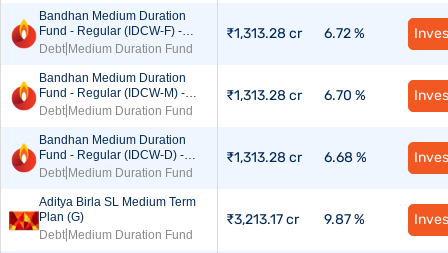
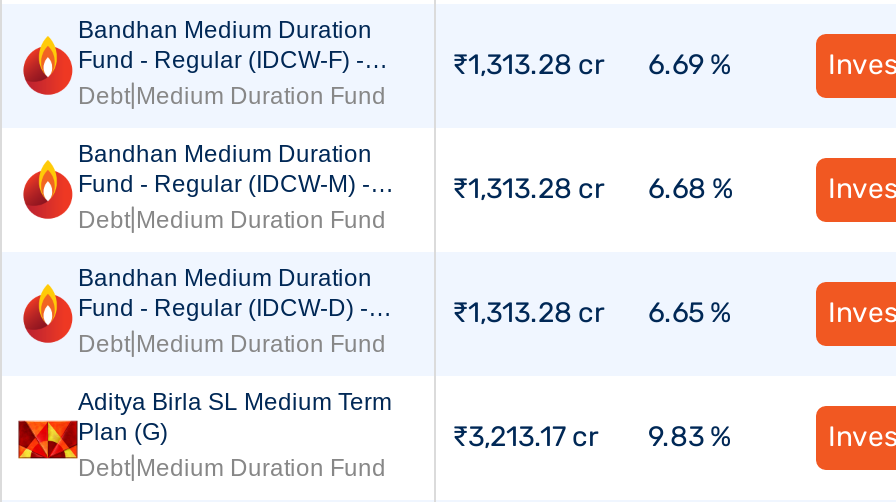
- ₹1,313.28 cr 6.72 %
+ ₹1,313.28 cr 6.69 %

- ₹1,313.28 cr 6.70 %
+ ₹1,313.28 cr 6.68 %

- ₹1,313.28 cr 6.68 %
+ ₹1,313.28 cr 6.65 %

- ₹3,213.17 cr 9.87 %
+ ₹3,213.17 cr 9.83 %
